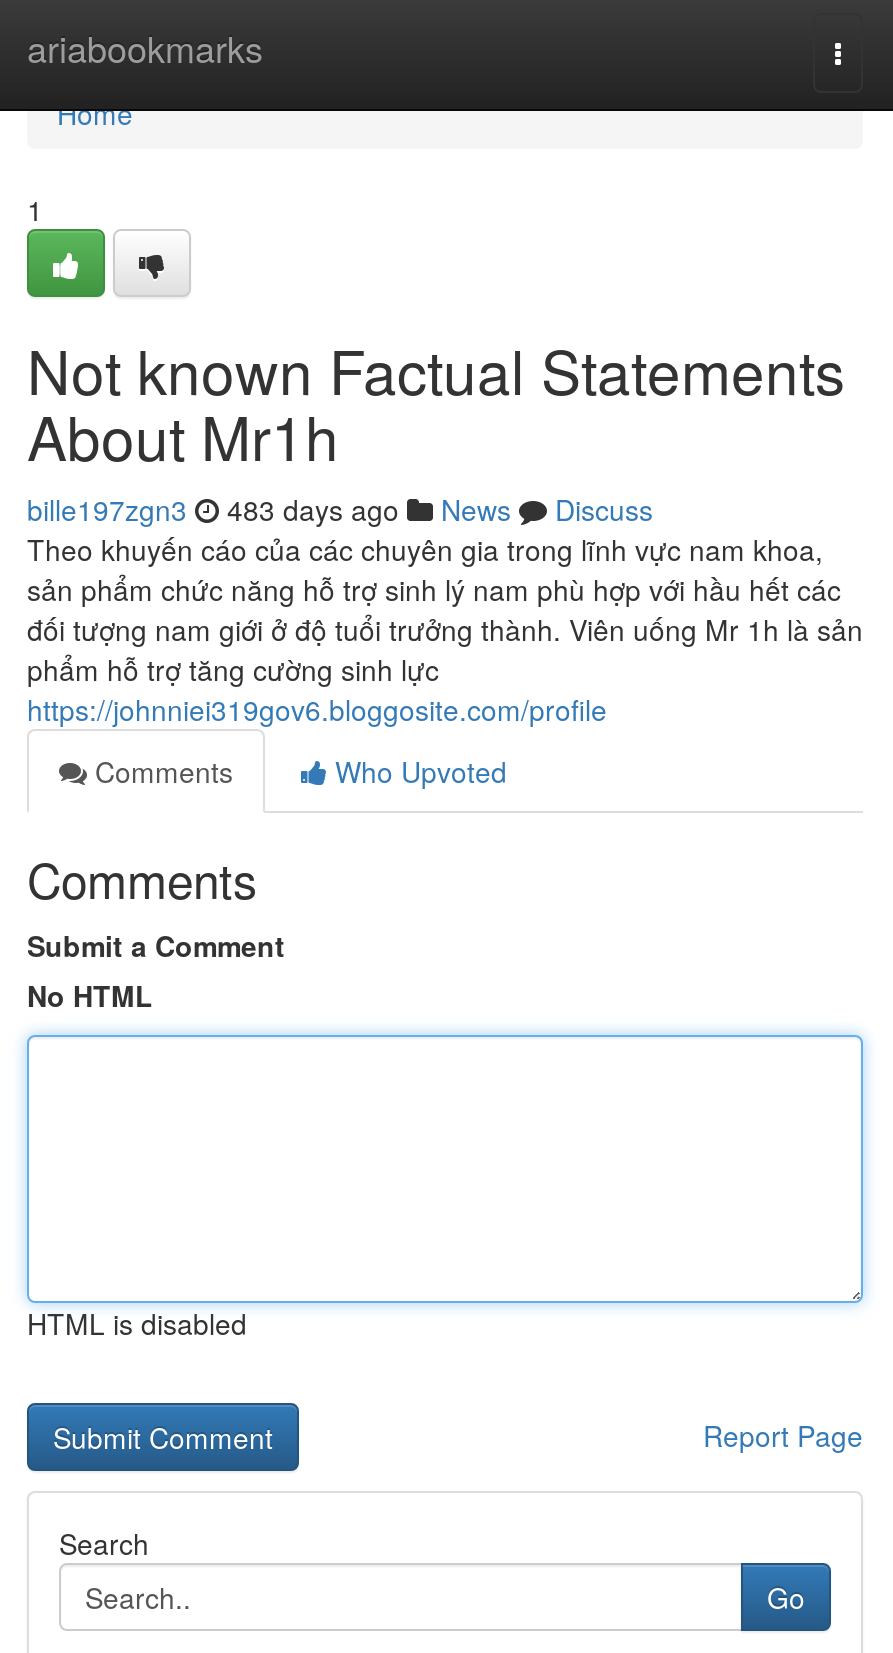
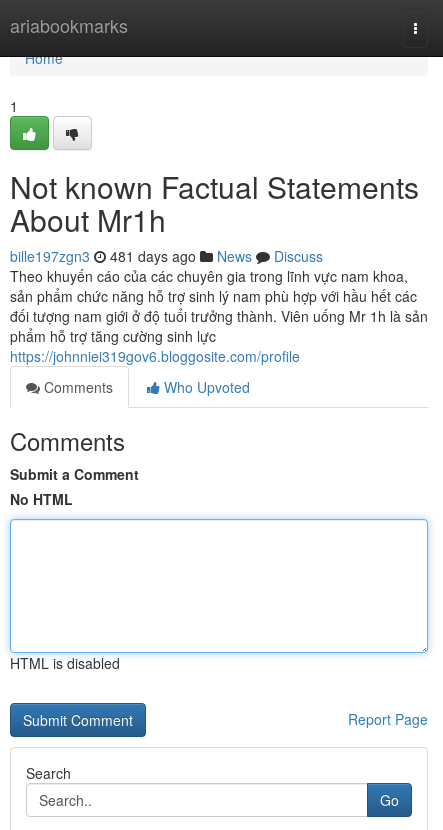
- bille197zgn3 483 days ago News Discuss
+ bille197zgn3 481 days ago News Discuss
